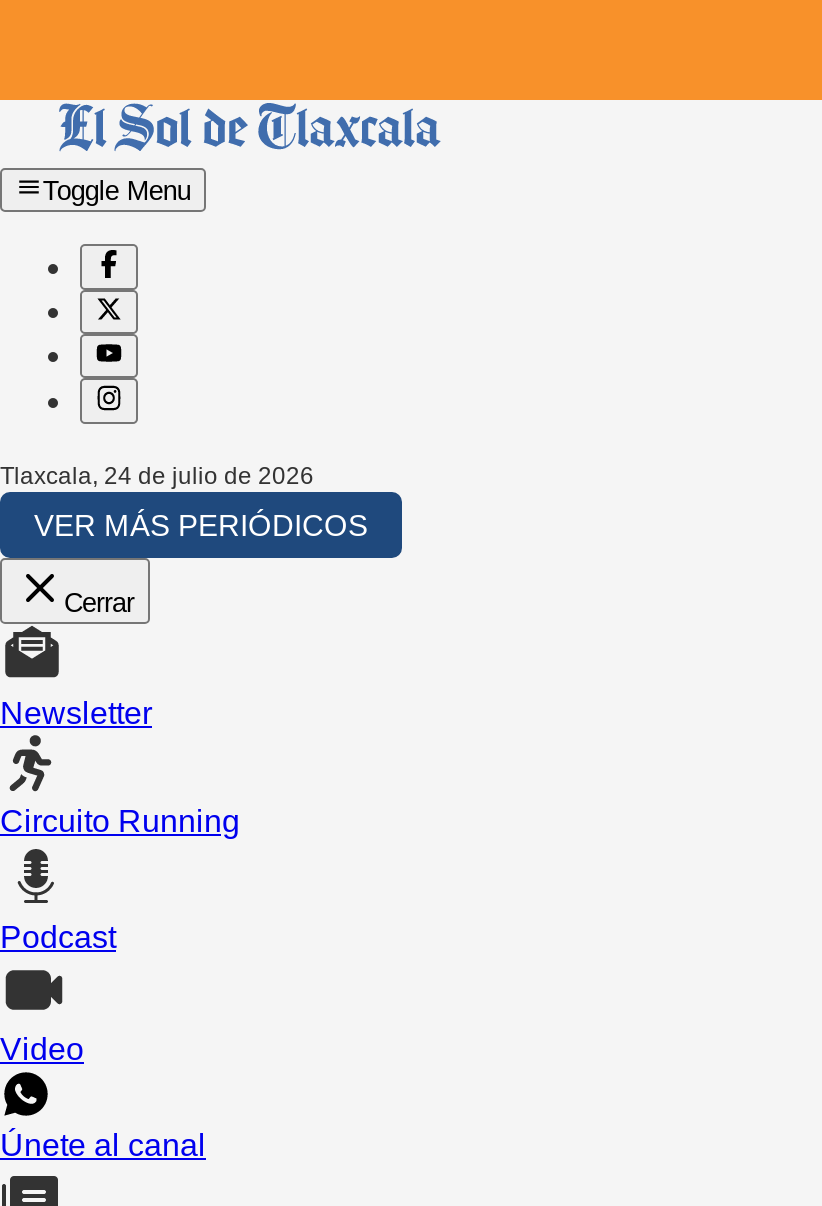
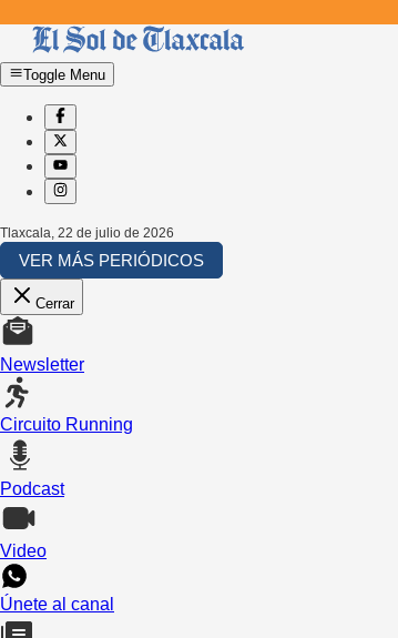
- Tlaxcala, 24 de julio de 2026
+ Tlaxcala, 22 de julio de 2026
